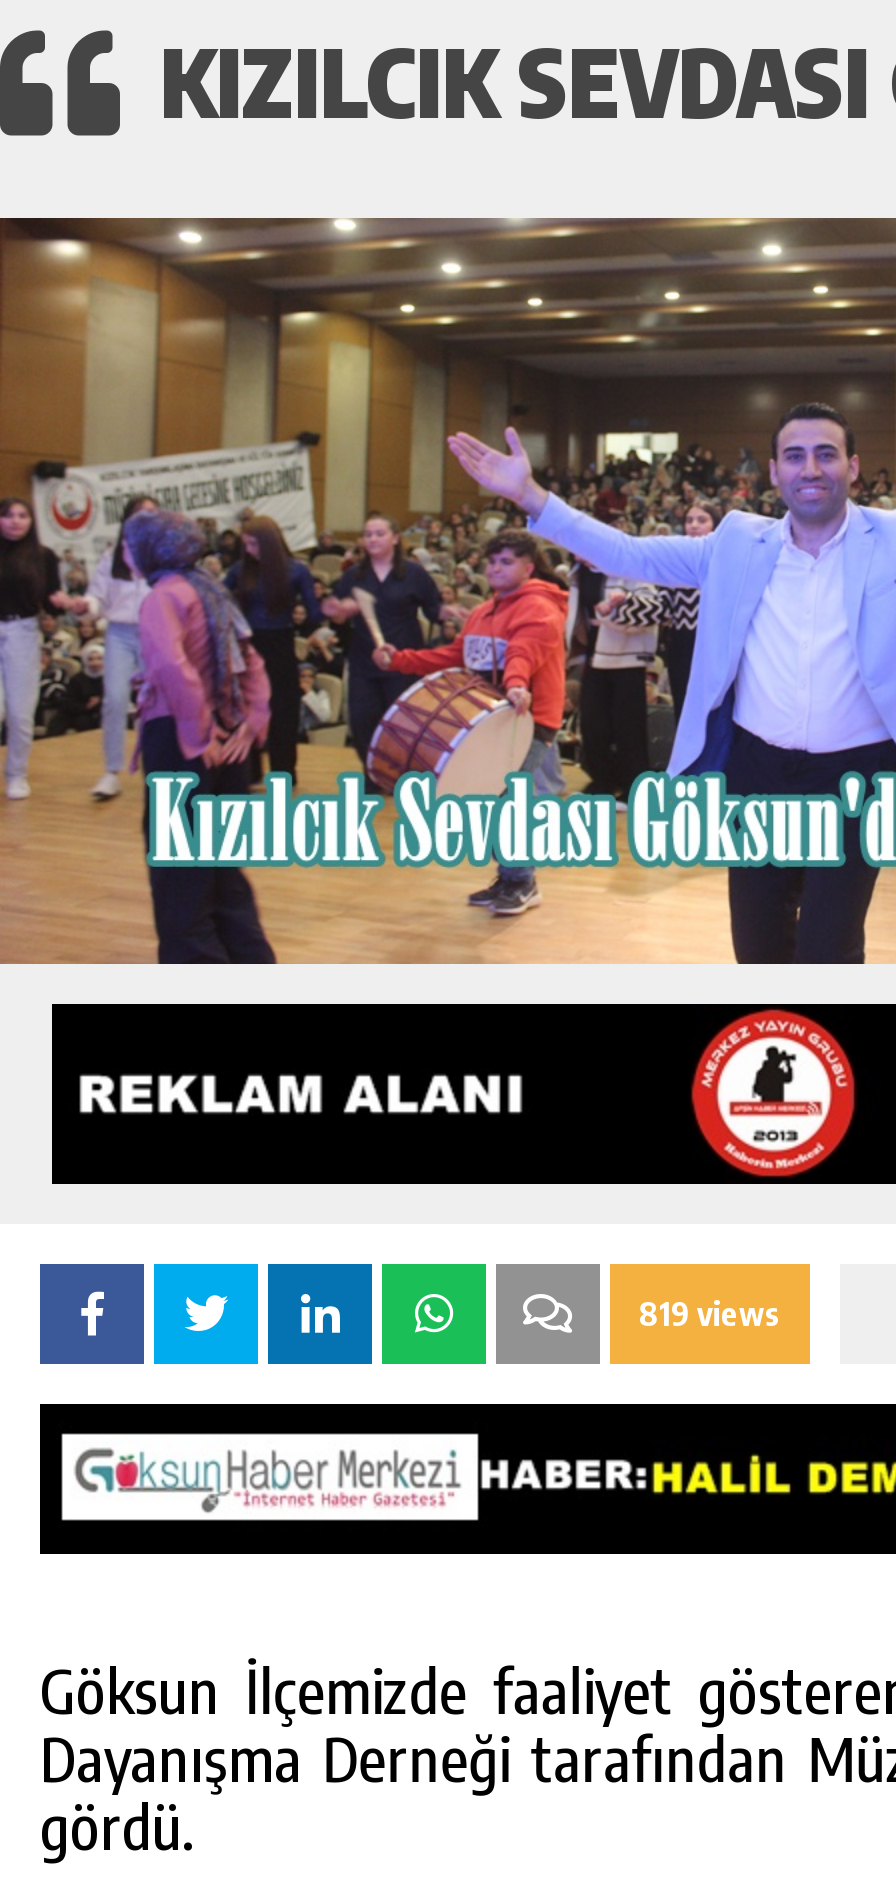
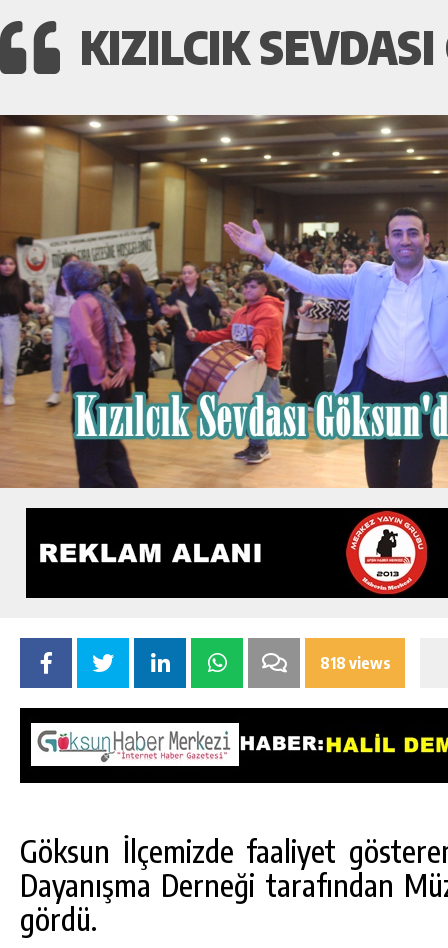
- 819 views
+ 818 views
